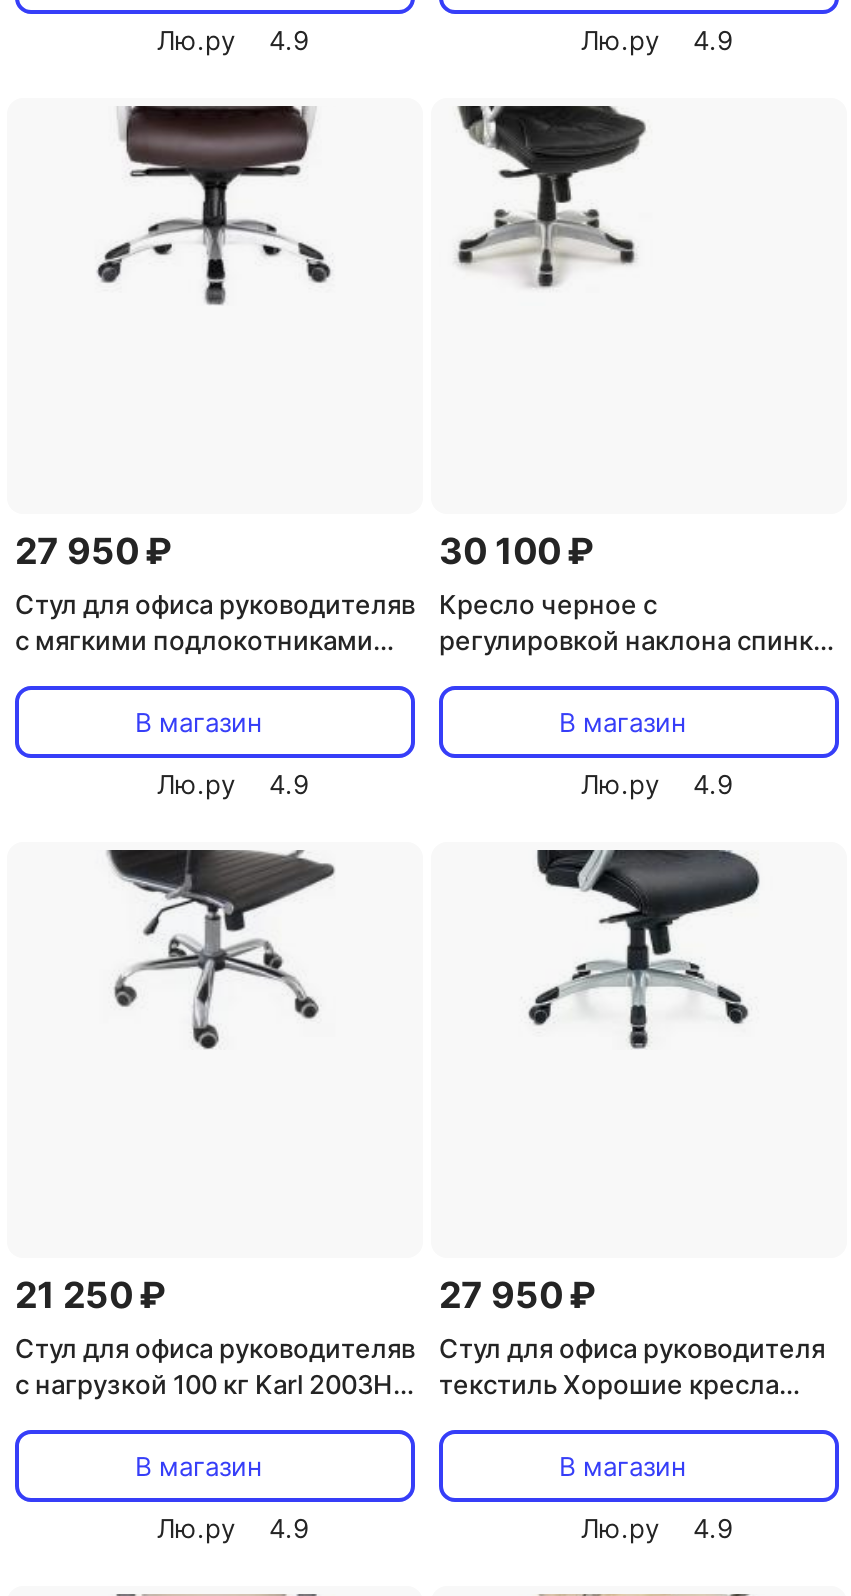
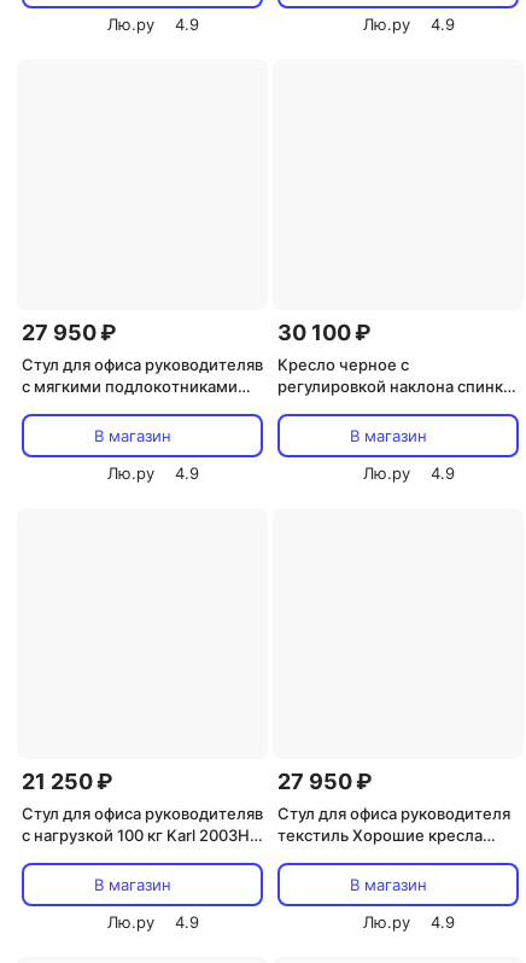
- [image]

- [image]

- [image]

- [image]
